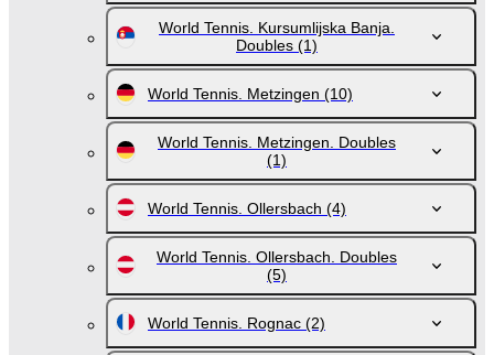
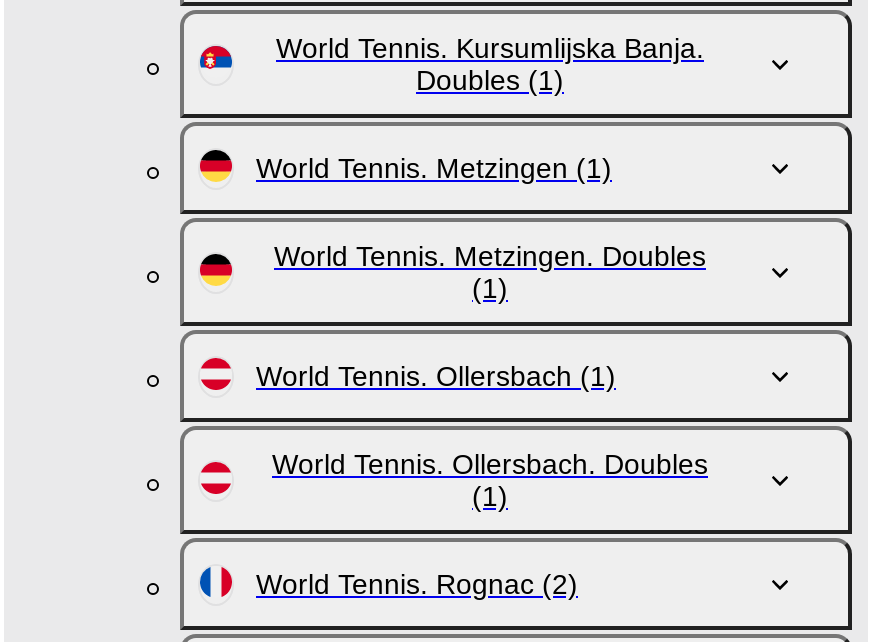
- World Tennis. Metzingen (10)
+ World Tennis. Metzingen (1)

- World Tennis. Ollersbach (4)
+ World Tennis. Ollersbach (1)

- (5)
+ (1)
